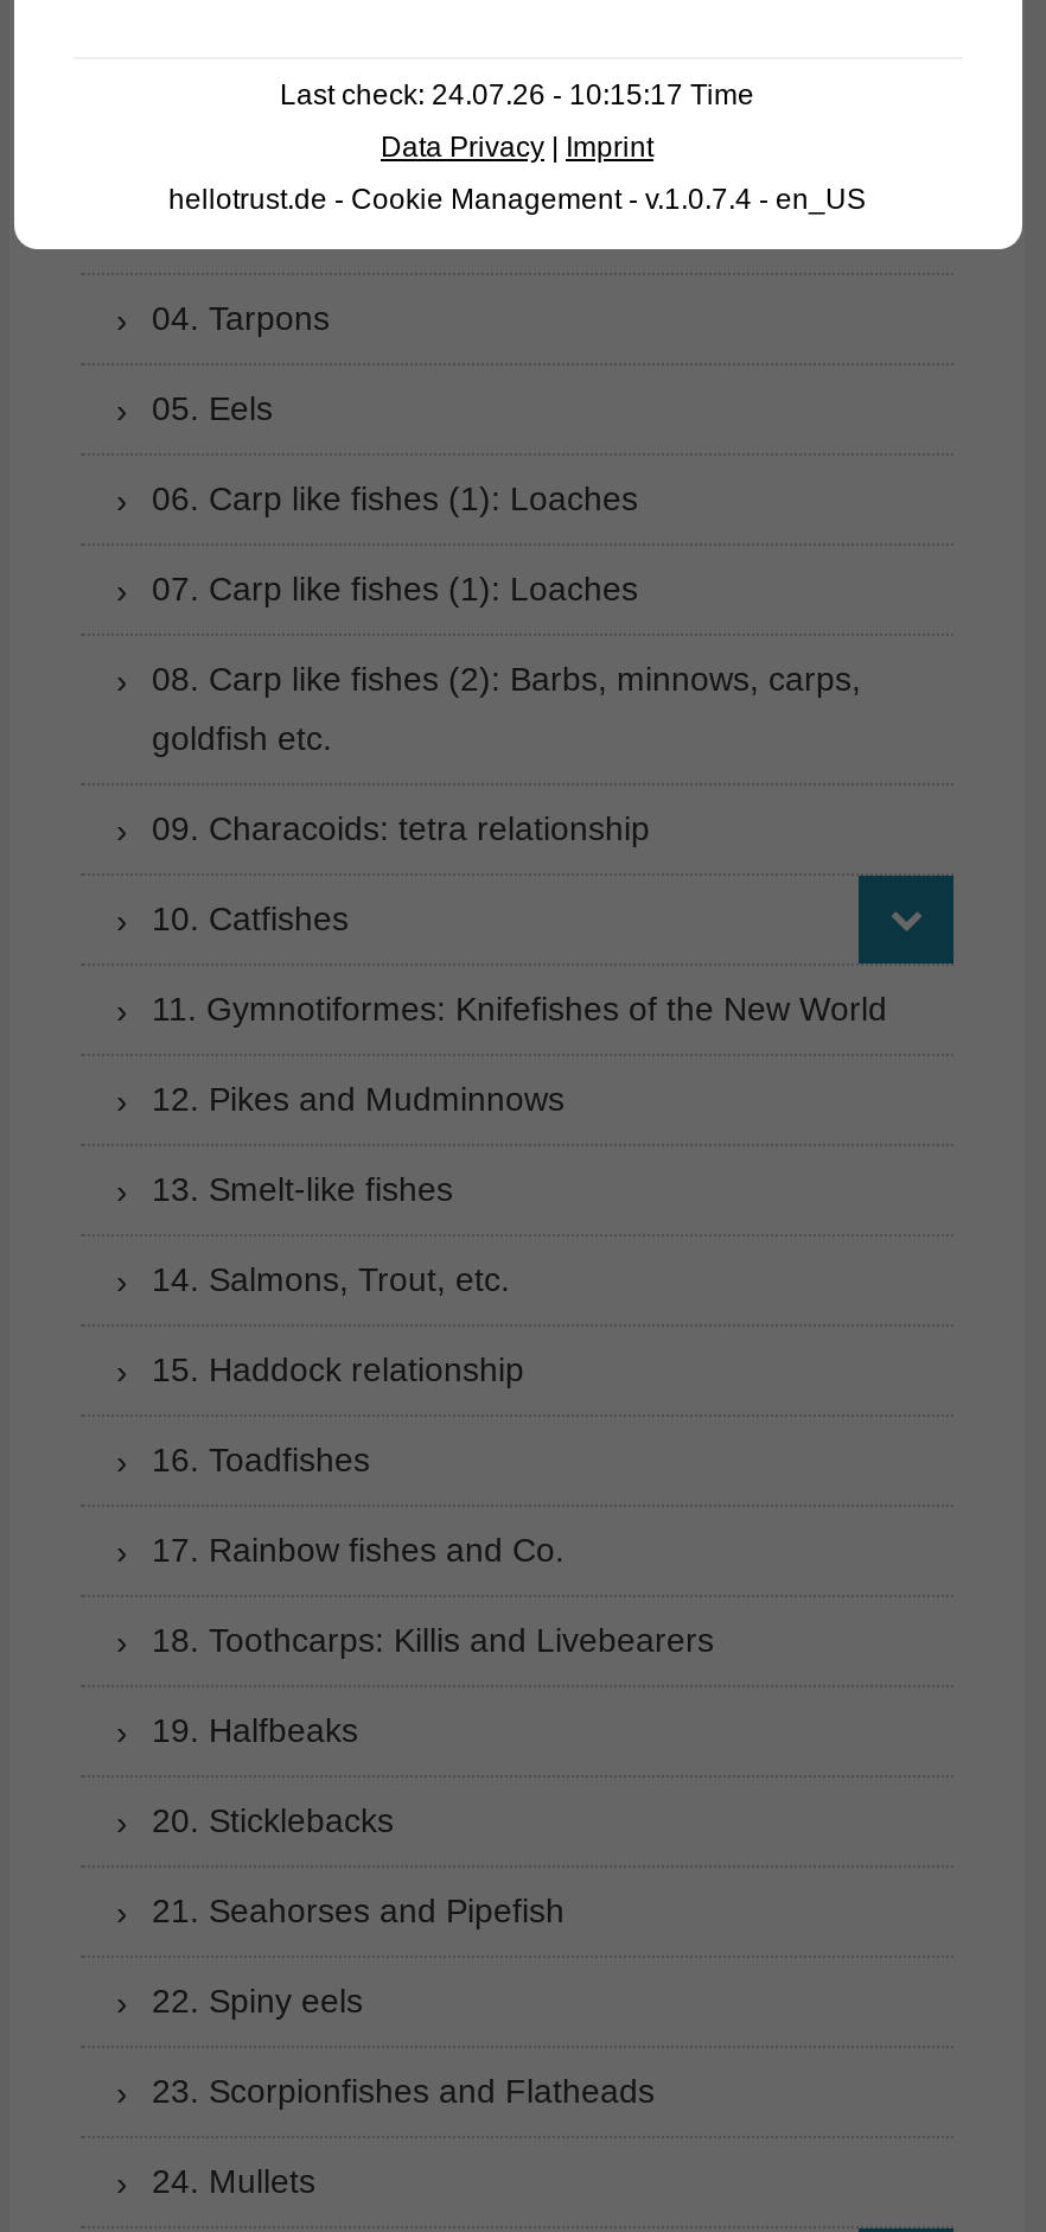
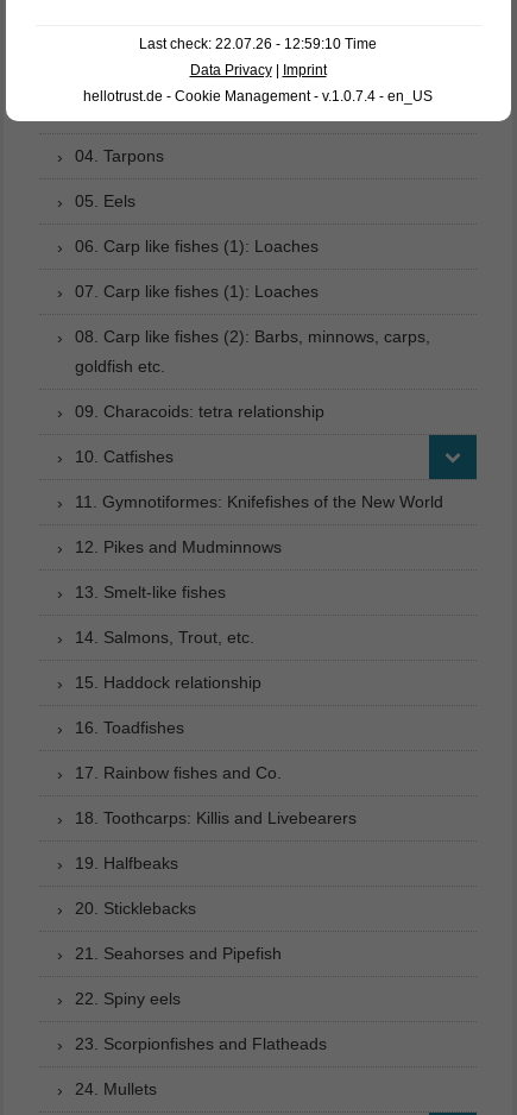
- Last check: 24.07.26 - 10:15:17 Time
+ Last check: 22.07.26 - 12:59:10 Time
